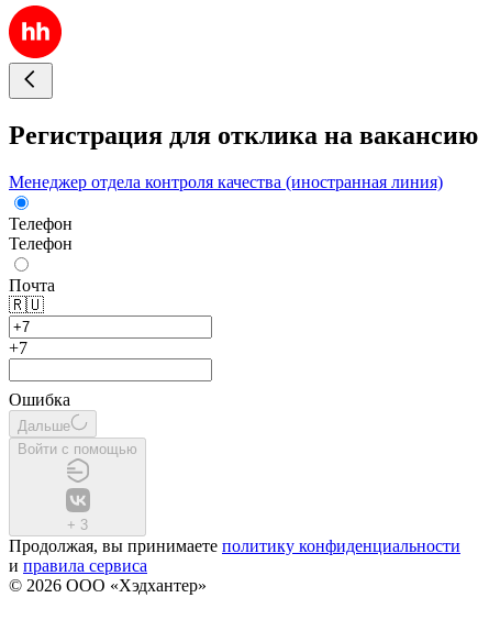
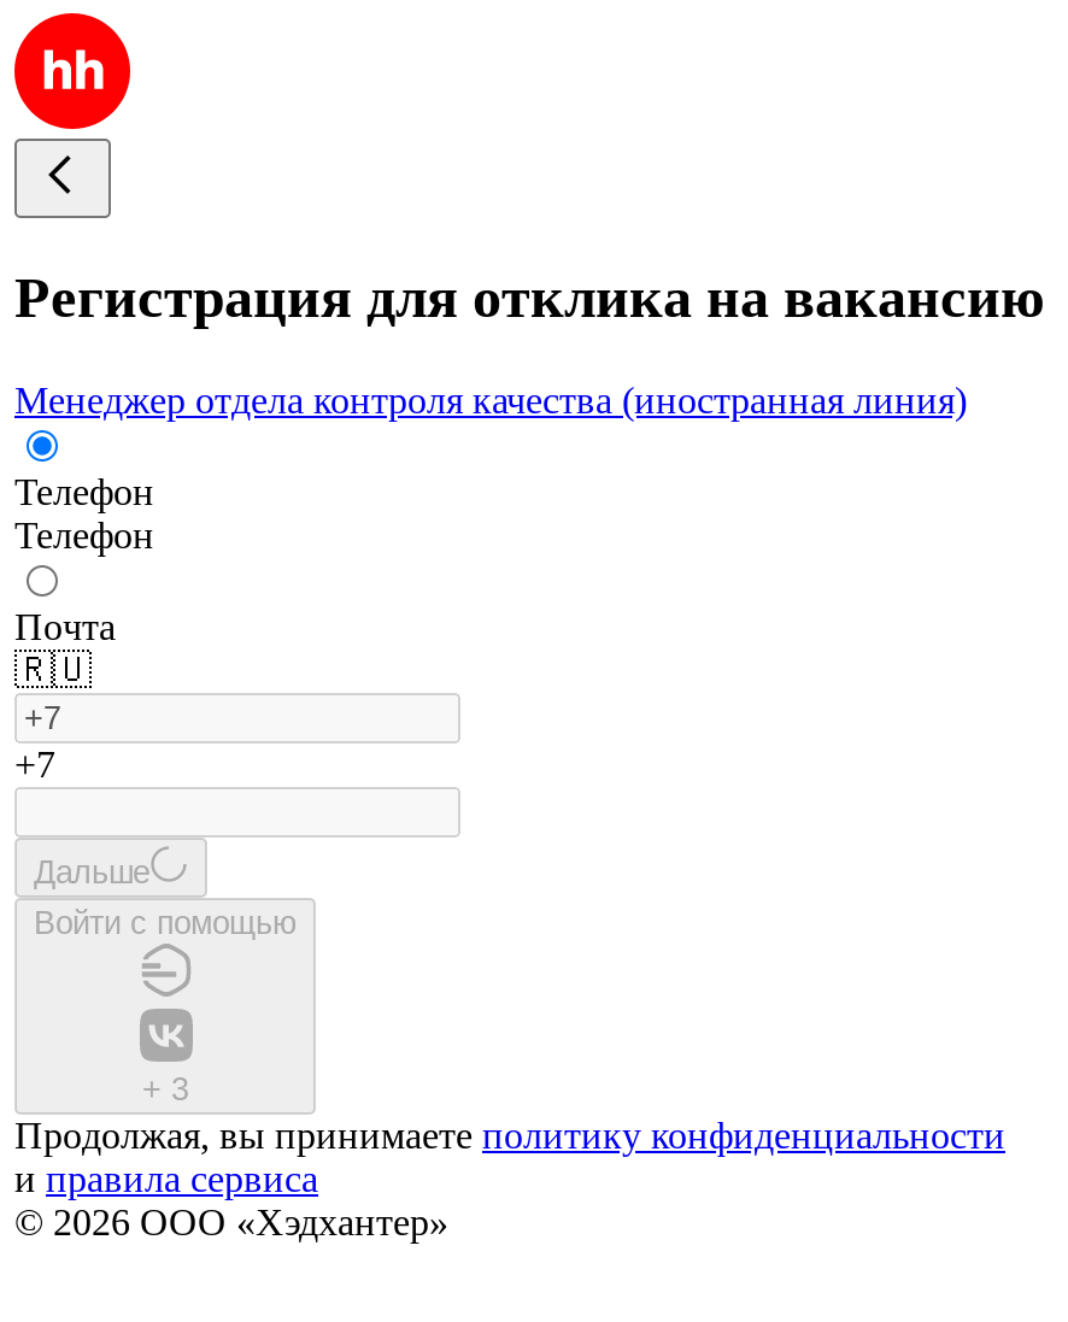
- Ошибка
